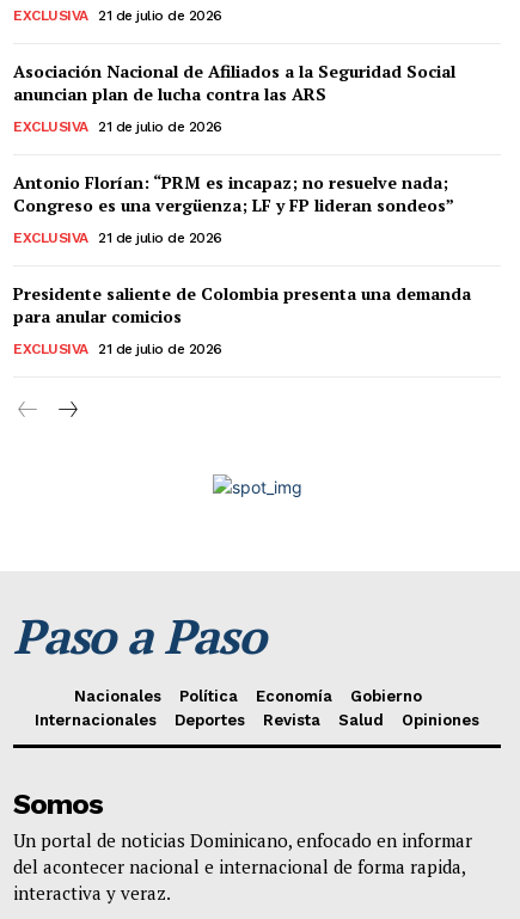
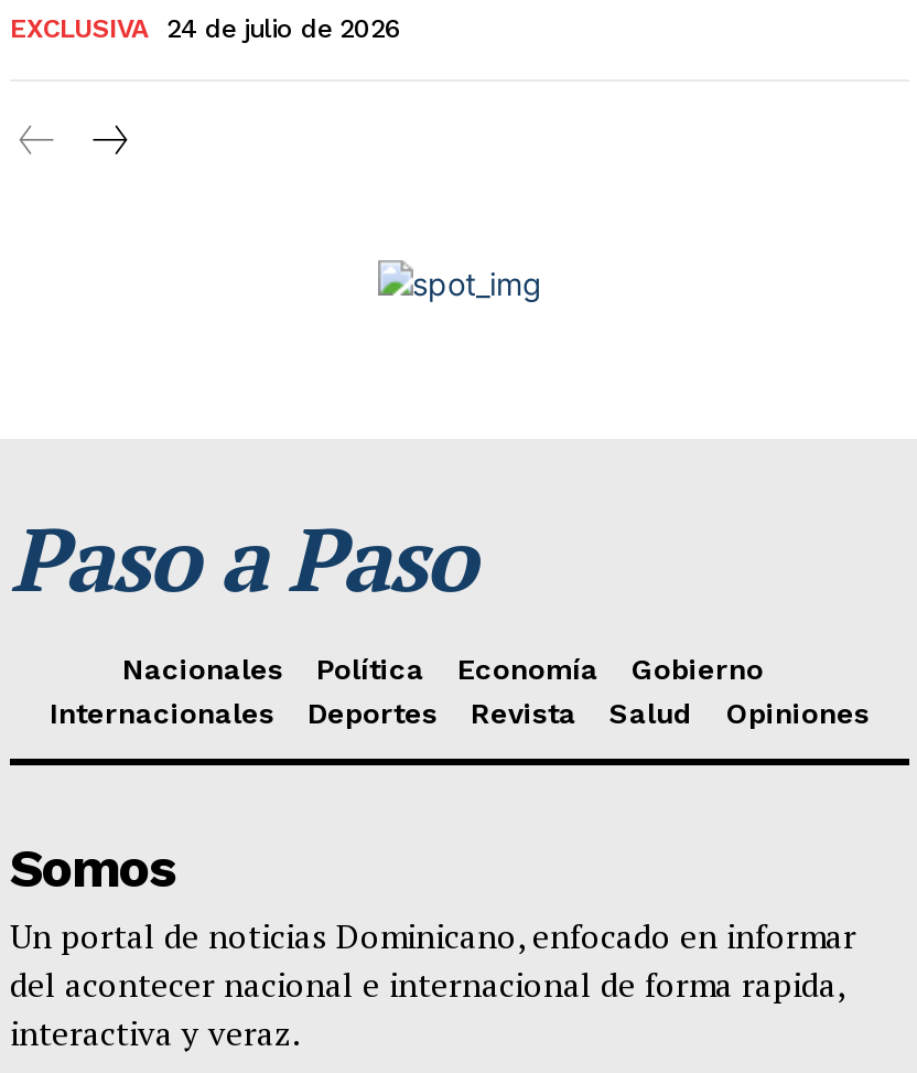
- 21 de julio de 2026
- Asociación Nacional de Afiliados a la Seguridad Social
- anuncian plan de lucha contra las ARS
- EXCLUSIVA
- 21 de julio de 2026
- Antonio Florían: “PRM es incapaz; no resuelve nada;
- Congreso es una vergüenza; LF y FP lideran sondeos”
- EXCLUSIVA
- 21 de julio de 2026
- Presidente saliente de Colombia presenta una demanda
- para anular comicios
- EXCLUSIVA
- 21 de julio de 2026
+ 24 de julio de 2026
